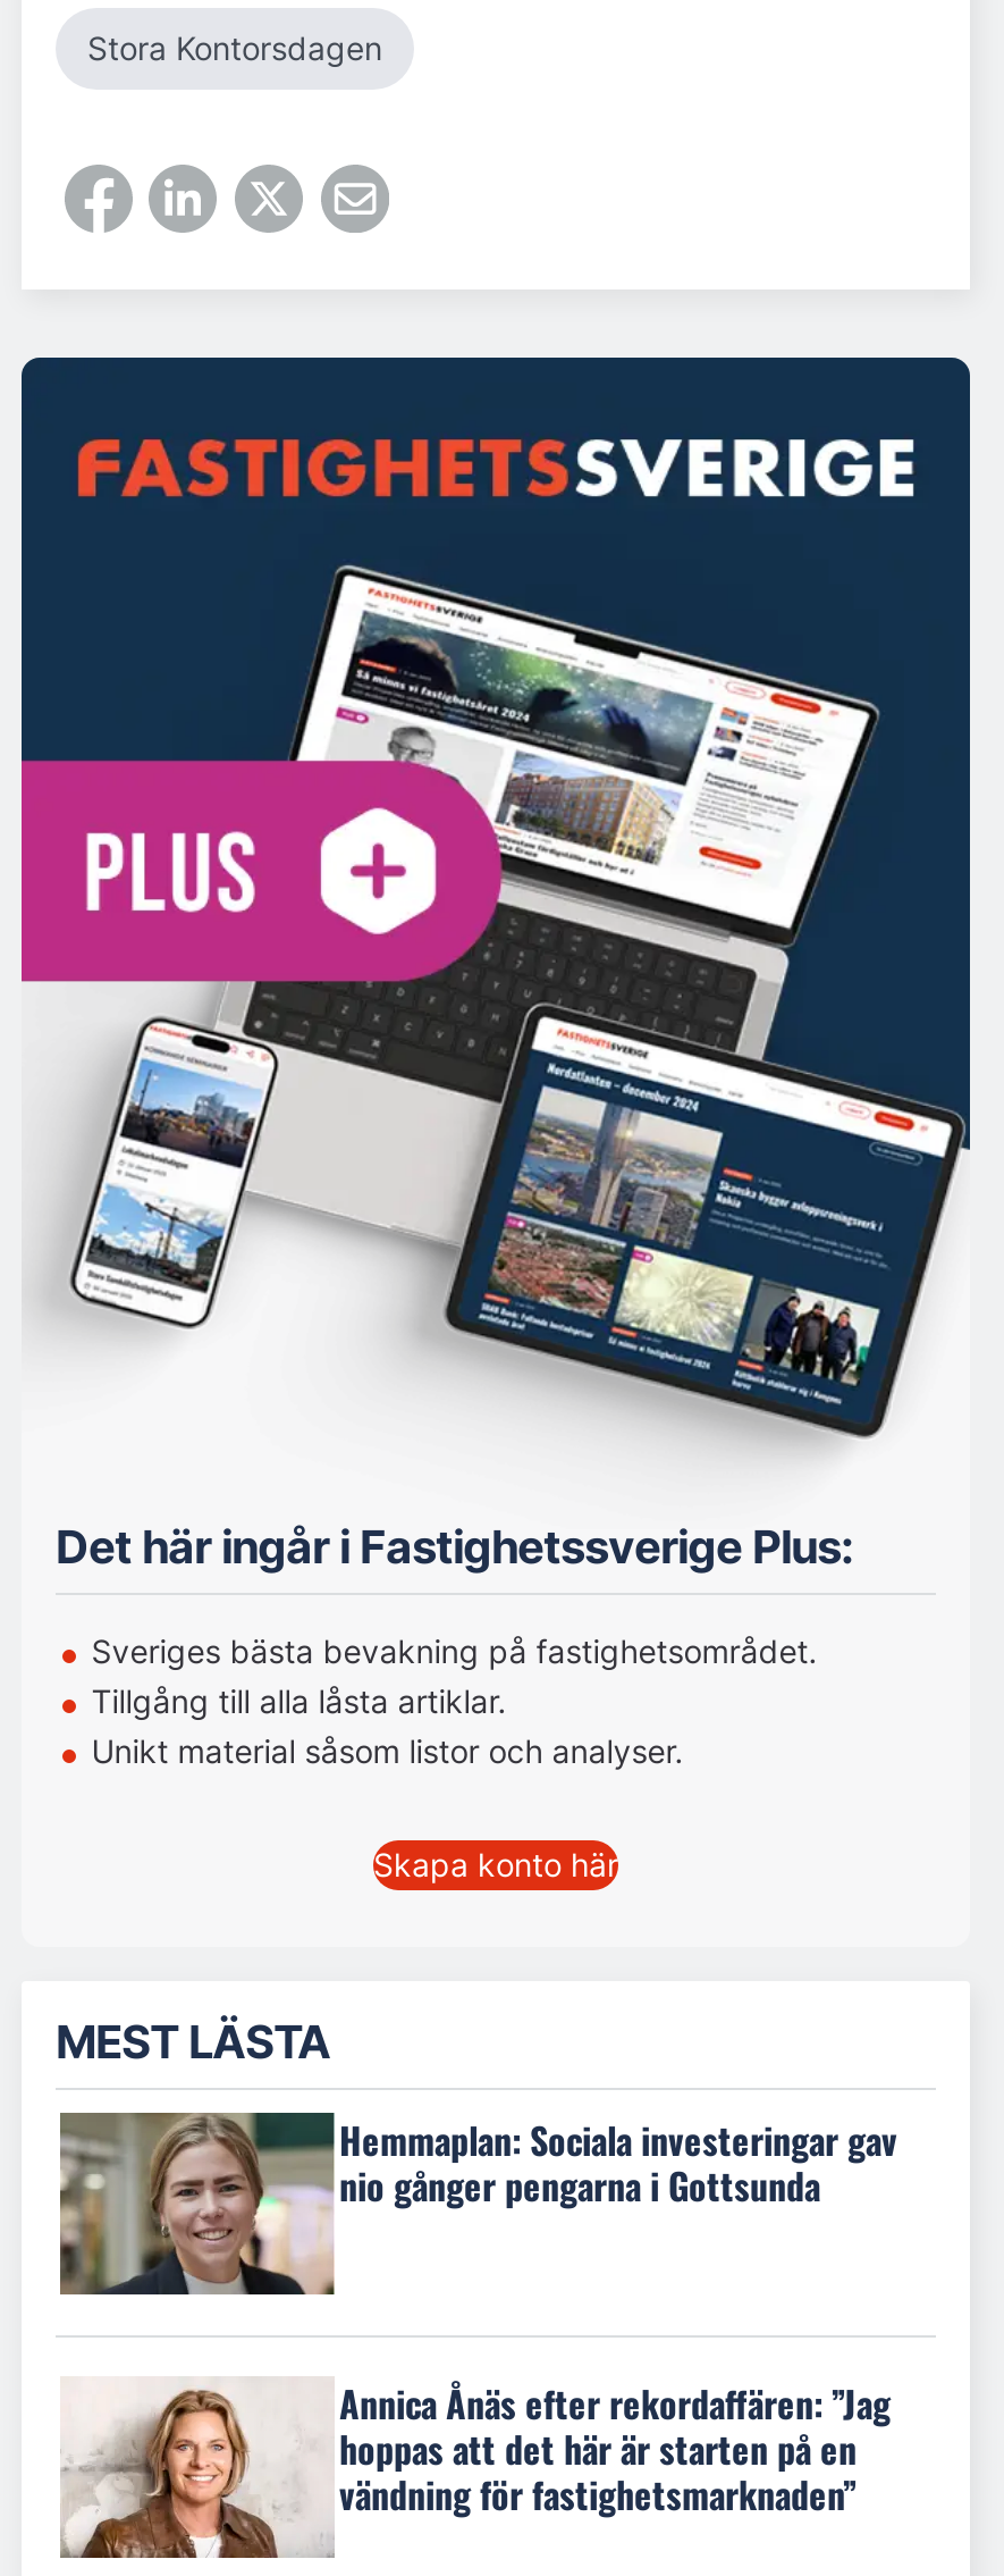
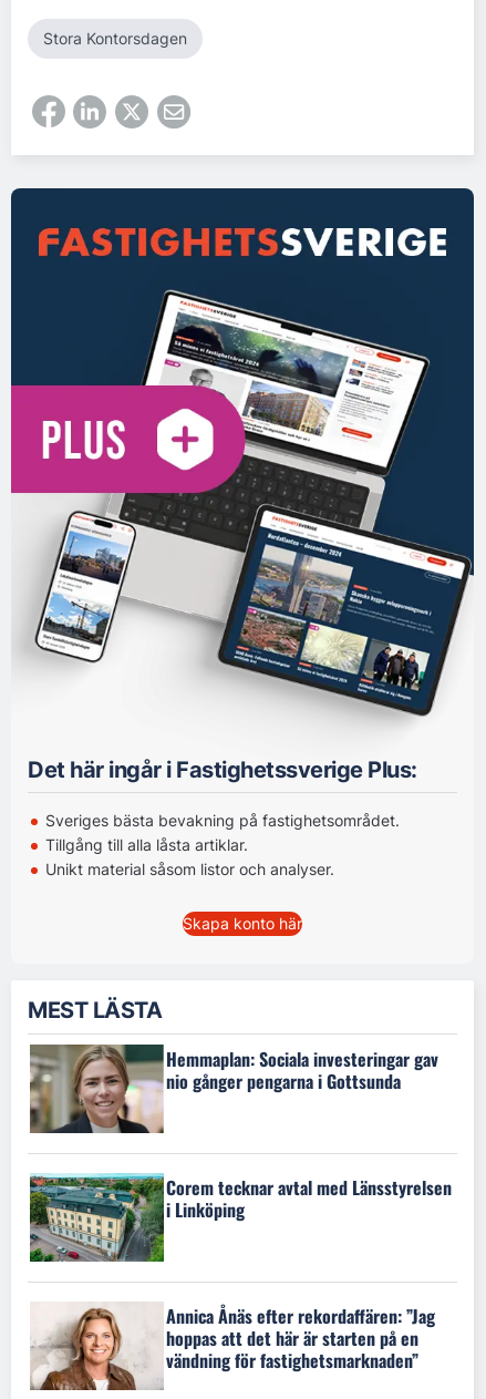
+ [image]
+ Corem tecknar avtal med Länsstyrelsen
+ i Linköping
